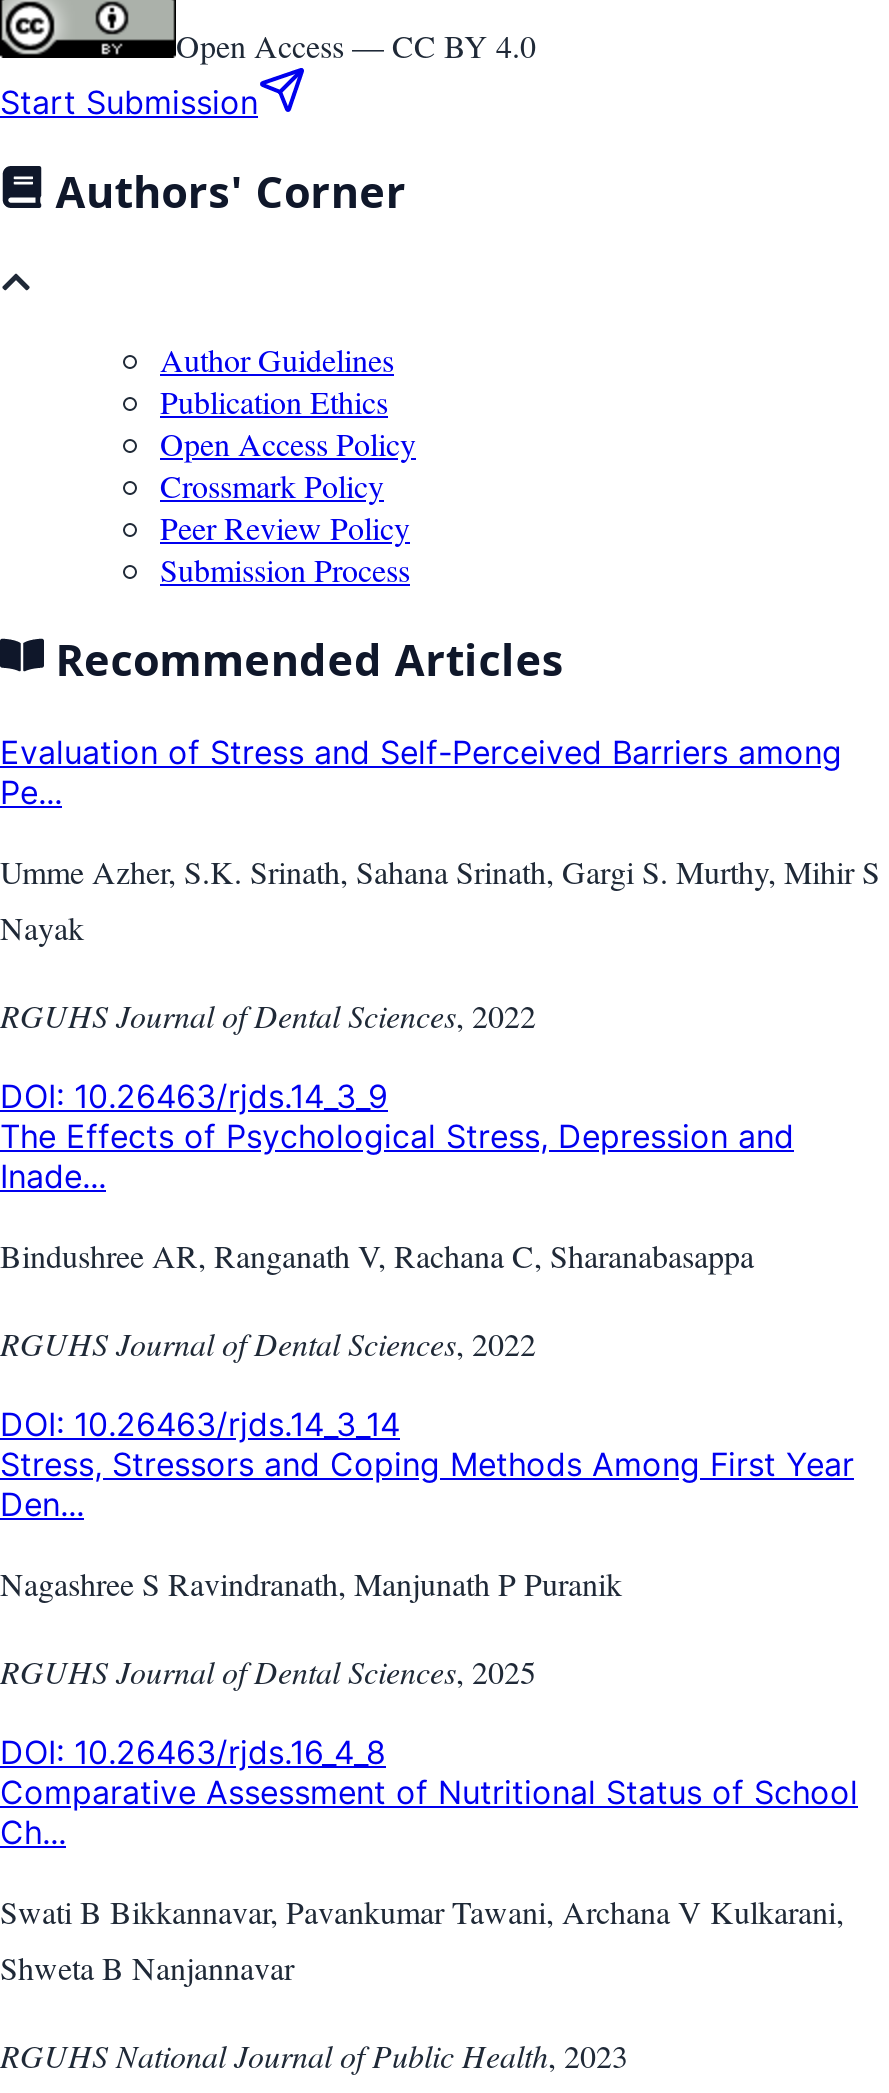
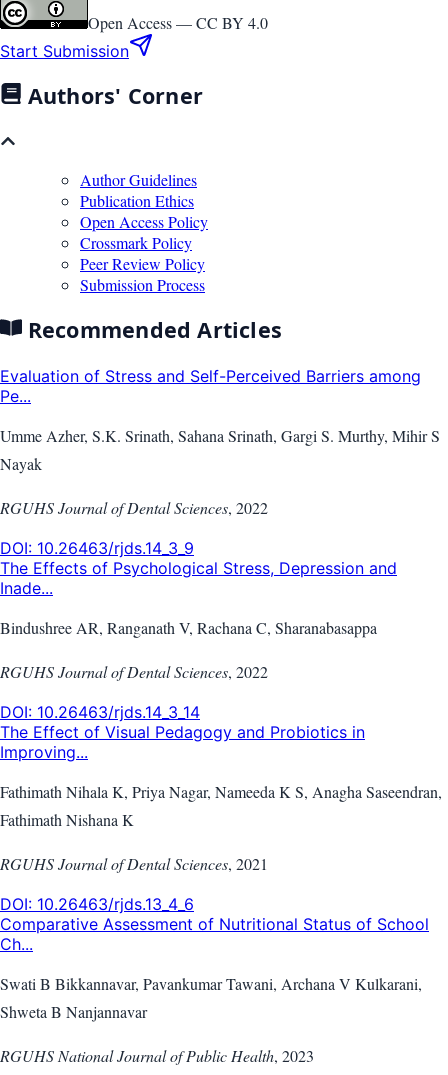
- Stress, Stressors and Coping Methods Among First Year
- Den...
+ The Effect of Visual Pedagogy and Probiotics in
+ Improving...

- Nagashree S Ravindranath, Manjunath P Puranik
+ Fathimath Nihala K, Priya Nagar, Nameeda K S, Anagha Saseendran,
+ Fathimath Nishana K

- RGUHS Journal of Dental Sciences, 2025
+ RGUHS Journal of Dental Sciences, 2021

- DOI: 10.26463/rjds.16_4_8
+ DOI: 10.26463/rjds.13_4_6
